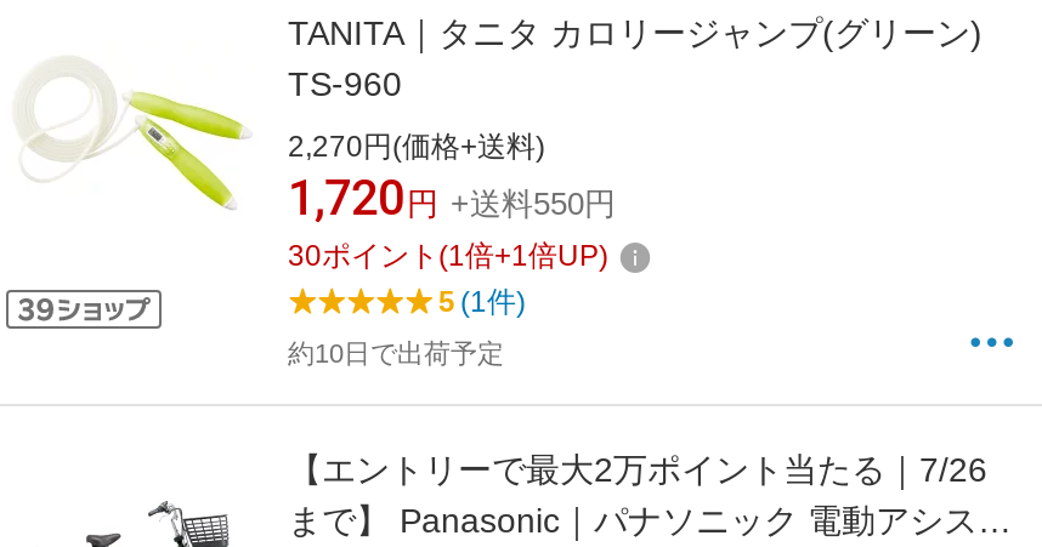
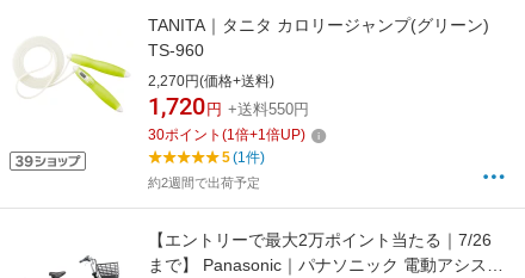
- 約10日で出荷予定
+ 約2週間で出荷予定
